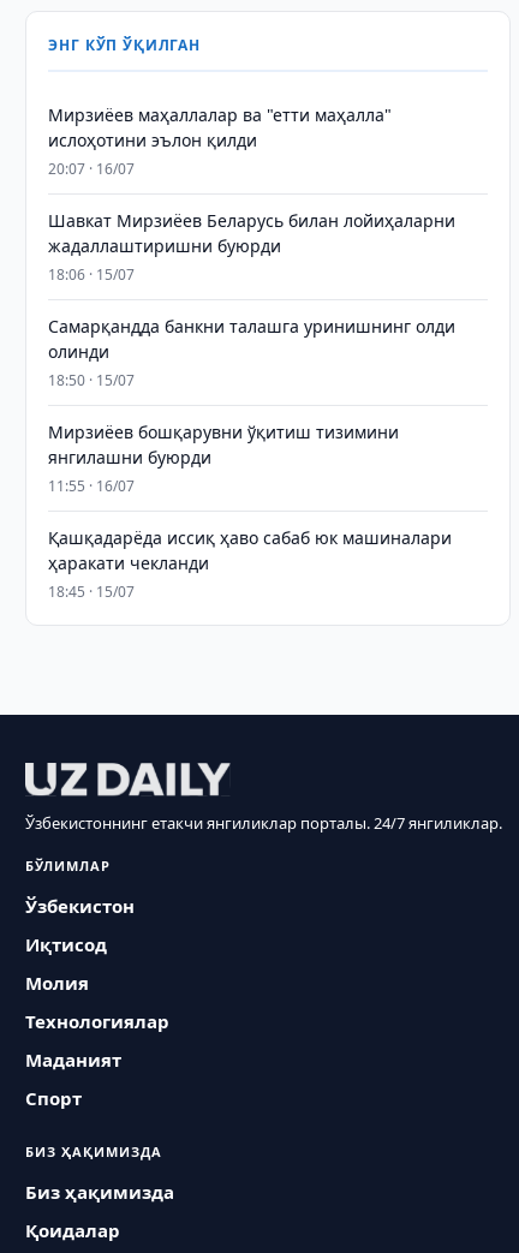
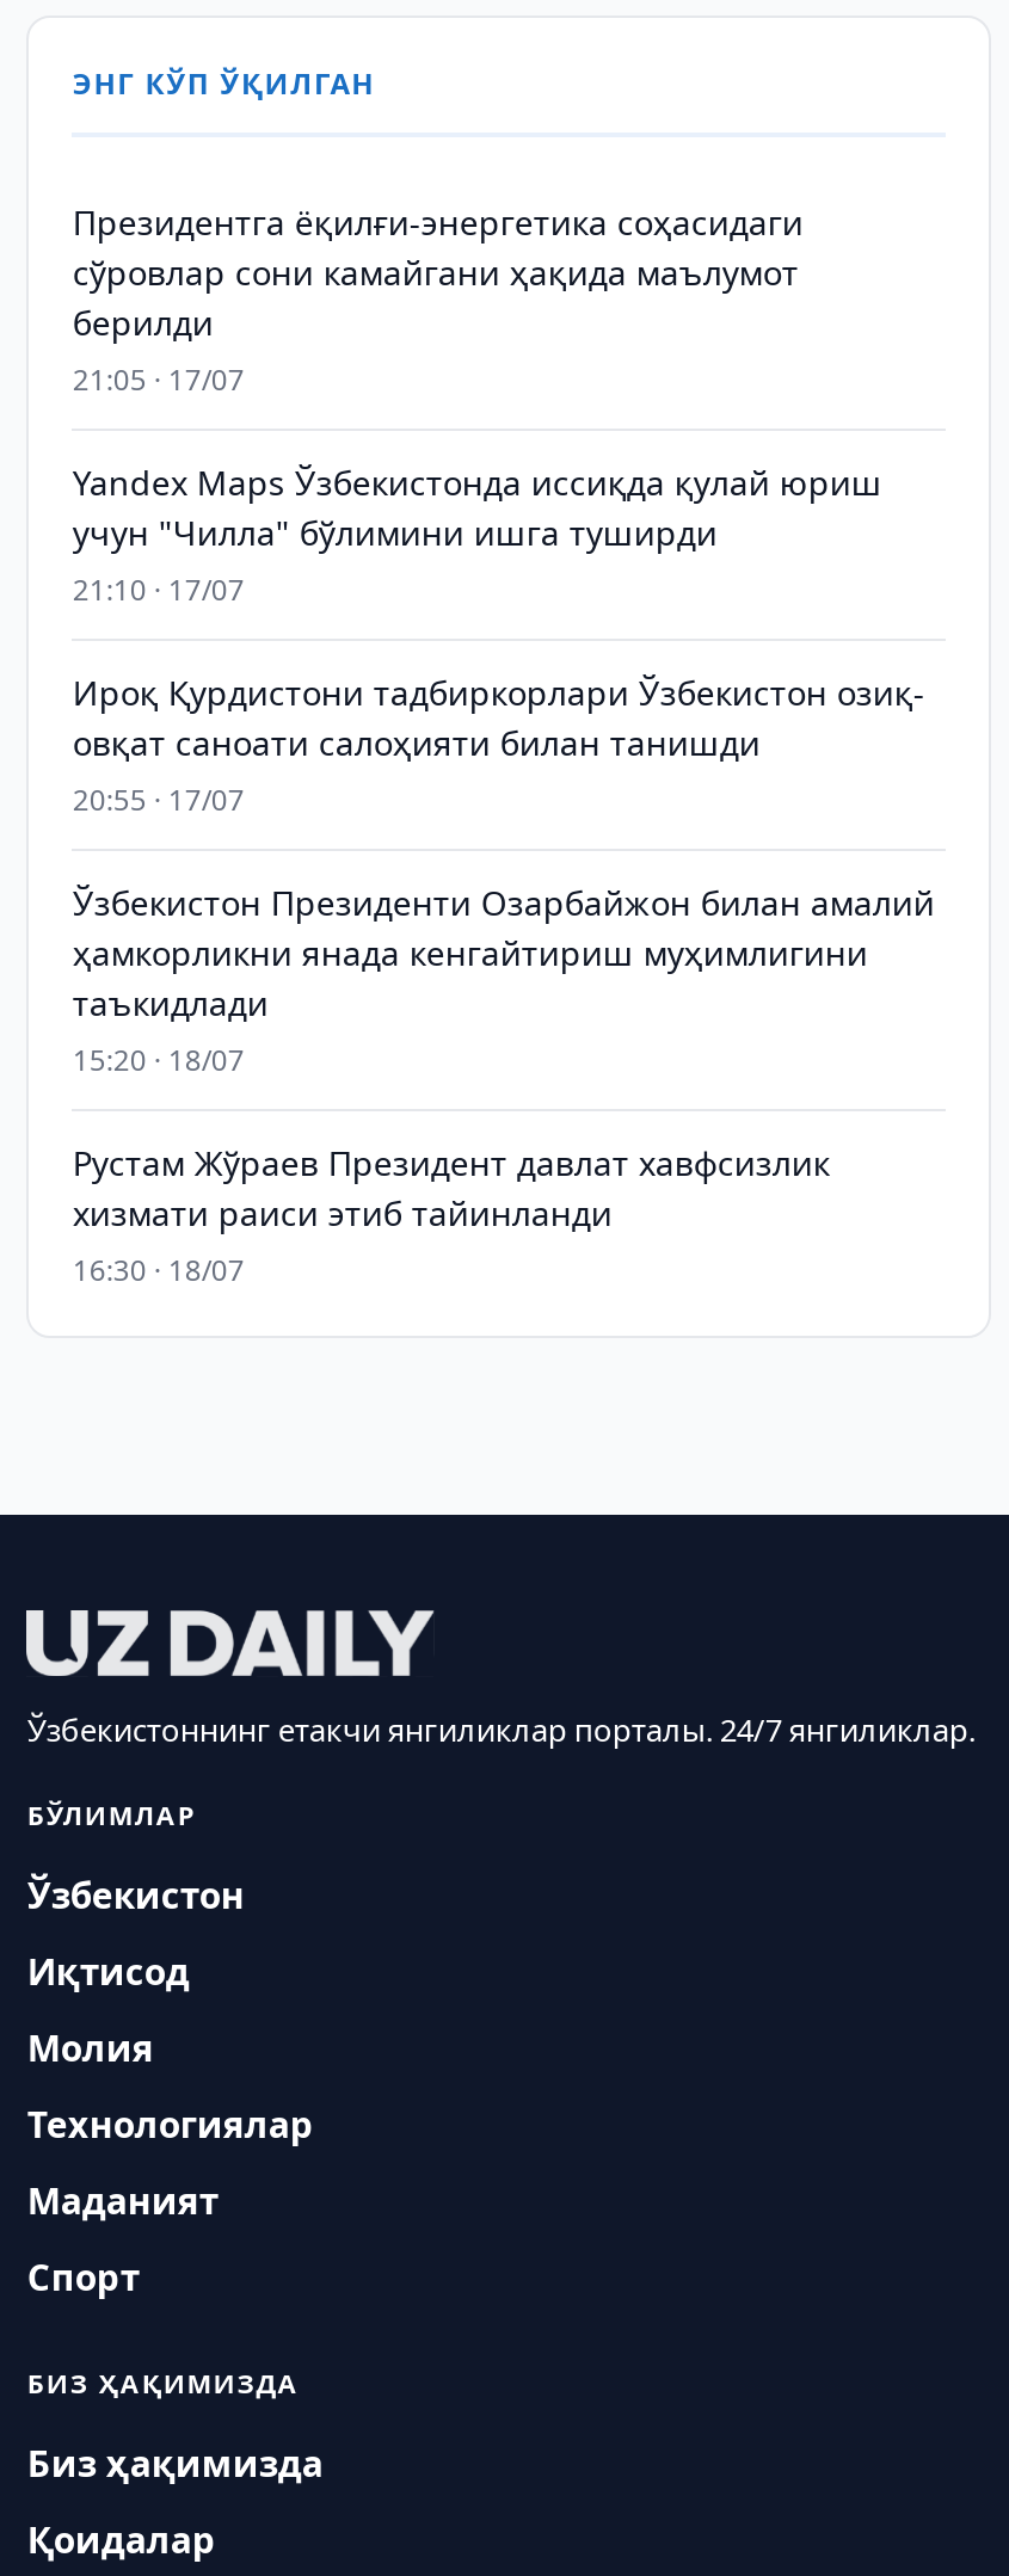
- Мирзиёев маҳаллалар ва "етти маҳалла"
- ислоҳотини эълон қилди
- 20:07 · 16/07
+ Президентга ёқилғи-энергетика соҳасидаги
+ сўровлар сони камайгани ҳақида маълумот
+ берилди
+ 21:05 · 17/07

- Шавкат Мирзиёев Беларусь билан лойиҳаларни
- жадаллаштиришни буюрди
- 18:06 · 15/07
+ Yandex Maps Ўзбекистонда иссиқда қулай юриш
+ учун "Чилла" бўлимини ишга туширди
+ 21:10 · 17/07

- Самарқандда банкни талашга уринишнинг олди
- олинди
- 18:50 · 15/07
+ Ироқ Қурдистони тадбиркорлари Ўзбекистон озиқ-
+ овқат саноати салоҳияти билан танишди
+ 20:55 · 17/07

- Мирзиёев бошқарувни ўқитиш тизимини
- янгилашни буюрди
- 11:55 · 16/07
+ Ўзбекистон Президенти Озарбайжон билан амалий
+ ҳамкорликни янада кенгайтириш муҳимлигини
+ таъкидлади
+ 15:20 · 18/07

- Қашқадарёда иссиқ ҳаво сабаб юк машиналари
- ҳаракати чекланди
- 18:45 · 15/07
+ Рустам Жўраев Президент давлат хавфсизлик
+ хизмати раиси этиб тайинланди
+ 16:30 · 18/07
